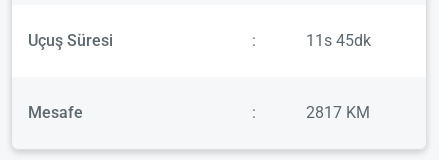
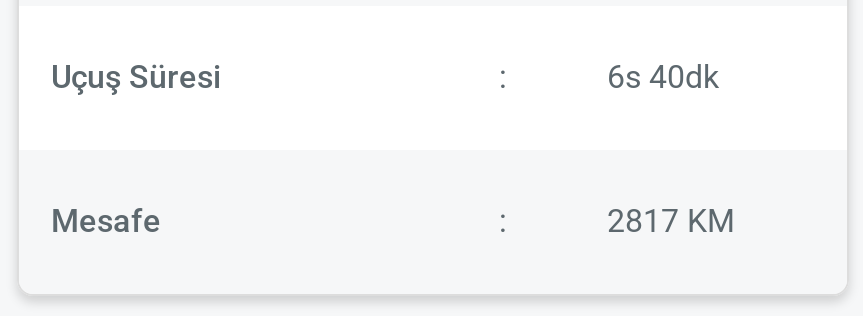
- 11s 45dk
+ 6s 40dk
